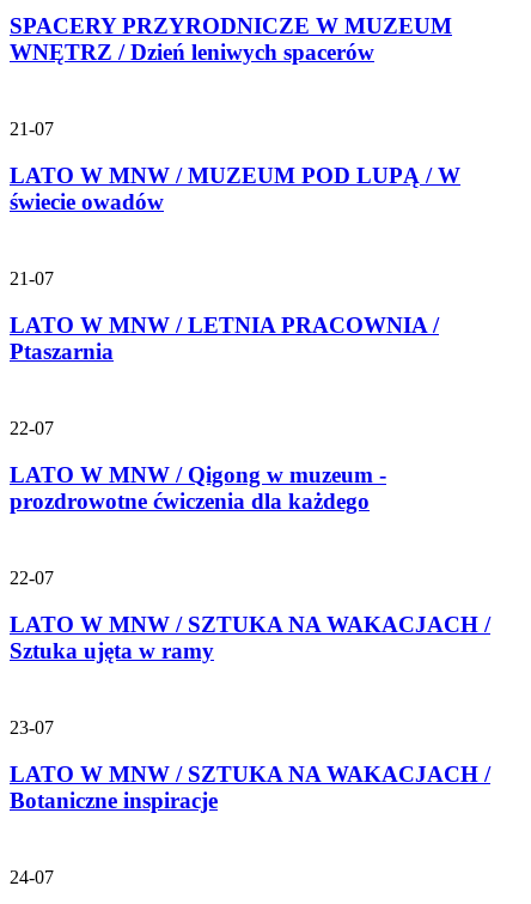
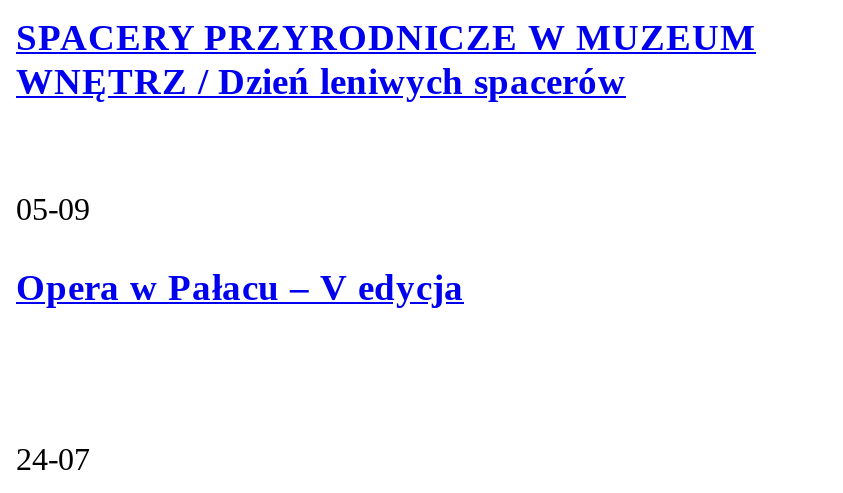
- 21-07
- LATO W MNW / MUZEUM POD LUPĄ / W
- świecie owadów
- 21-07
- LATO W MNW / LETNIA PRACOWNIA /
- Ptaszarnia
- 22-07
- LATO W MNW / Qigong w muzeum -
- prozdrowotne ćwiczenia dla każdego
- 22-07
- LATO W MNW / SZTUKA NA WAKACJACH /
- Sztuka ujęta w ramy
- 23-07
- LATO W MNW / SZTUKA NA WAKACJACH /
- Botaniczne inspiracje
+ 05-09
+ Opera w Pałacu – V edycja
